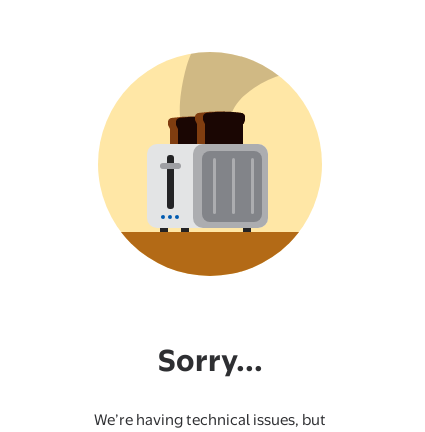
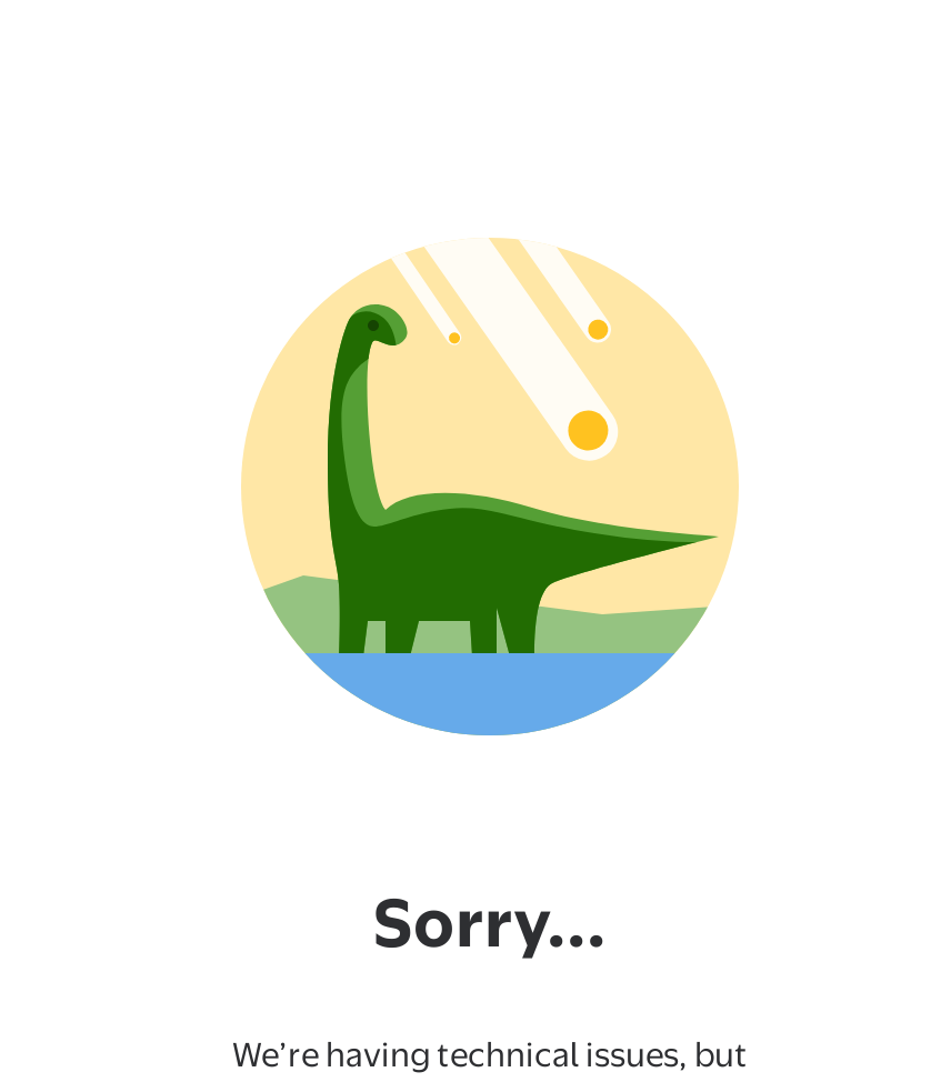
- [image]
+ [image]
